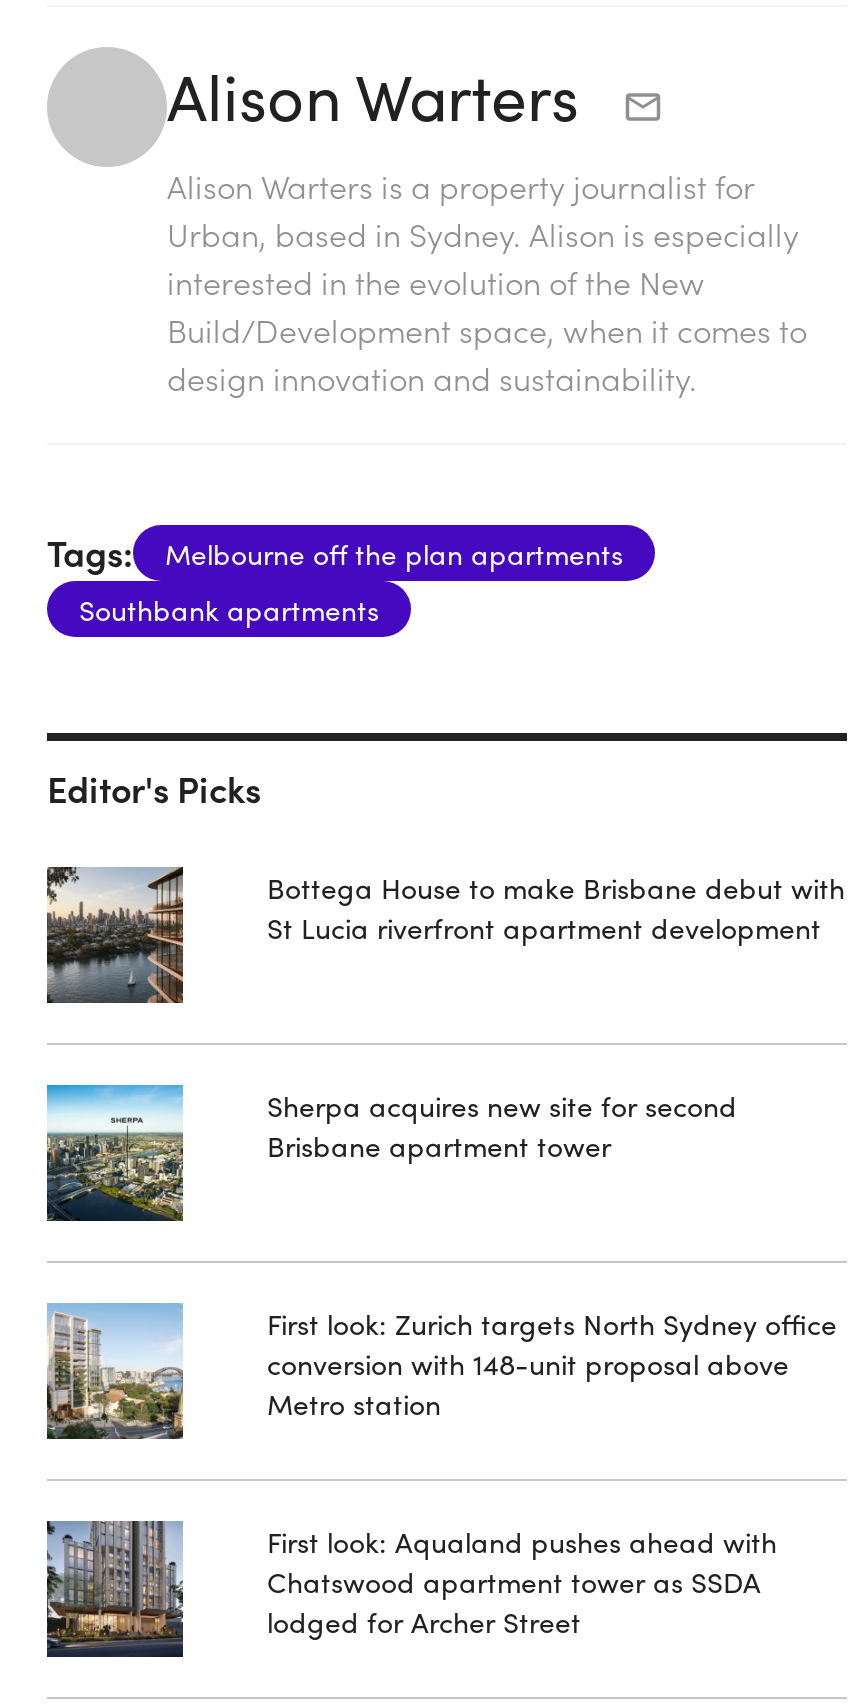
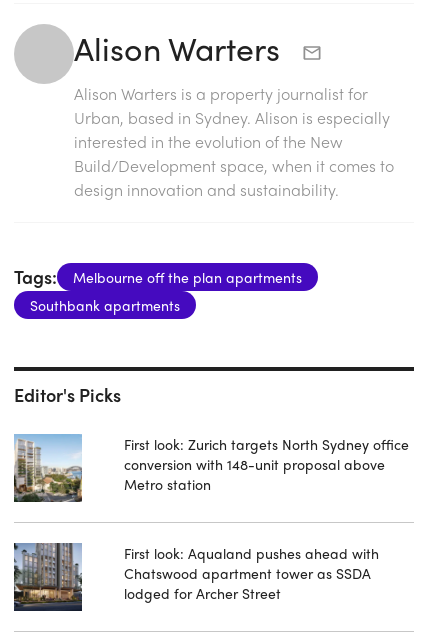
- [image]

- Bottega House to make Brisbane debut with
- St Lucia riverfront apartment development

- [image]

- Sherpa acquires new site for second
- Brisbane apartment tower
